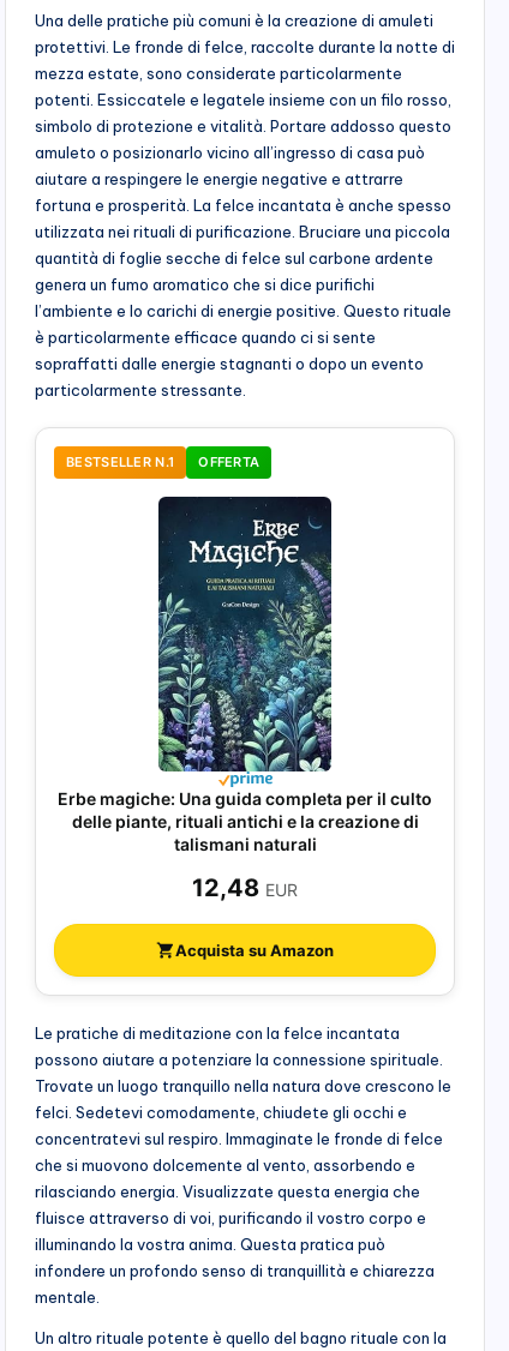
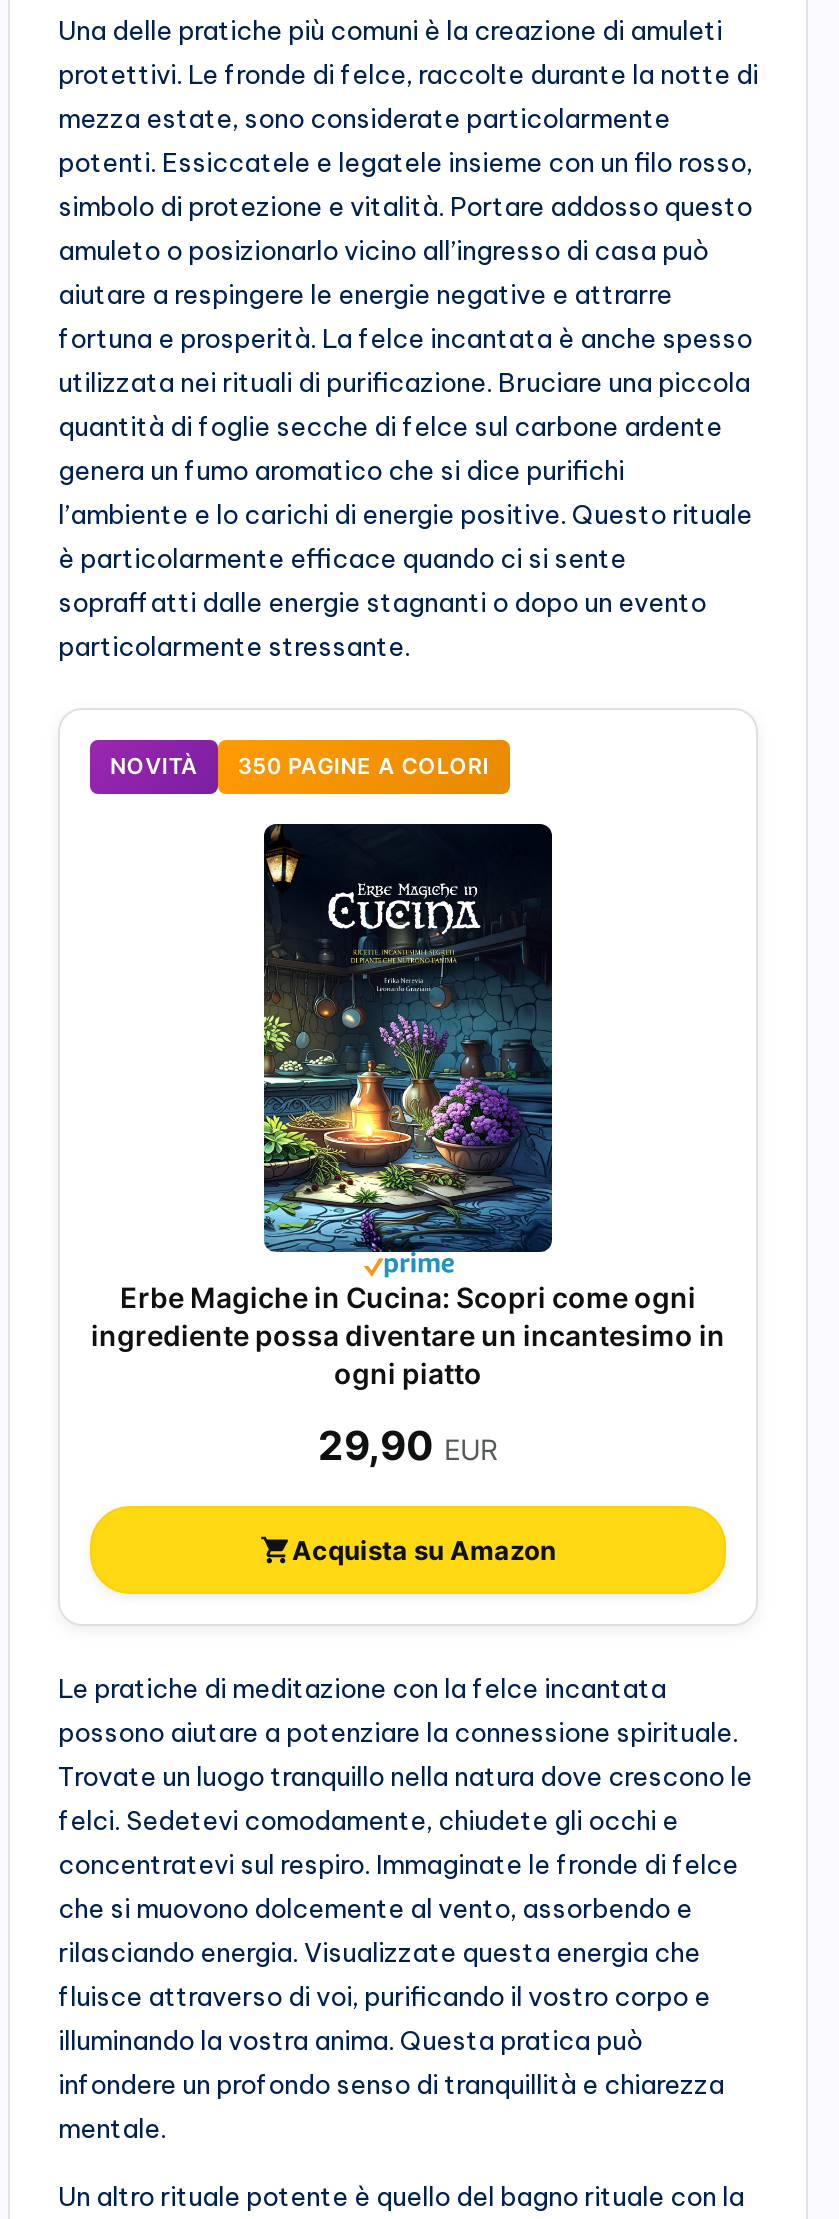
- BESTSELLER N.1
- OFFERTA
+ NOVITÀ
+ 350 PAGINE A COLORI

- [image]
- Erbe magiche: Una guida completa per il culto
- delle piante, rituali antichi e la creazione di
- talismani naturali
+ [image]
+ Erbe Magiche in Cucina: Scopri come ogni
+ ingrediente possa diventare un incantesimo in
+ ogni piatto

- 12,48 EUR
+ 29,90 EUR
